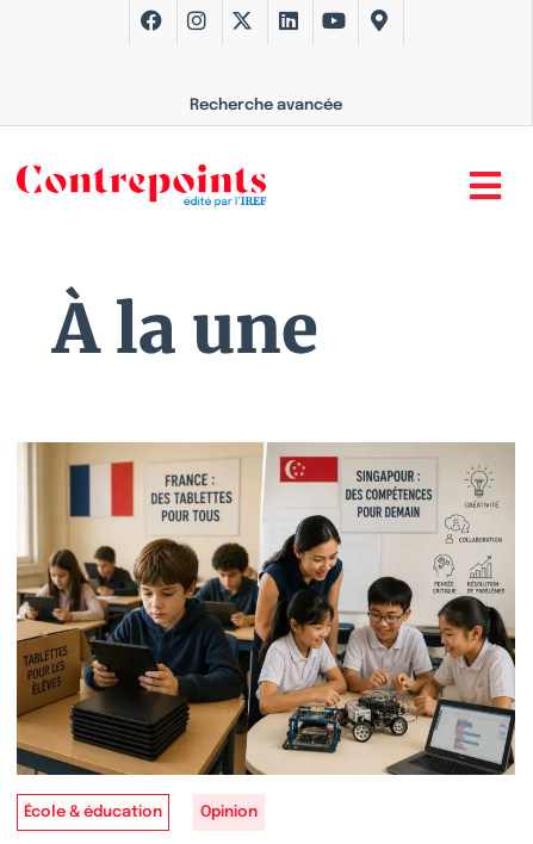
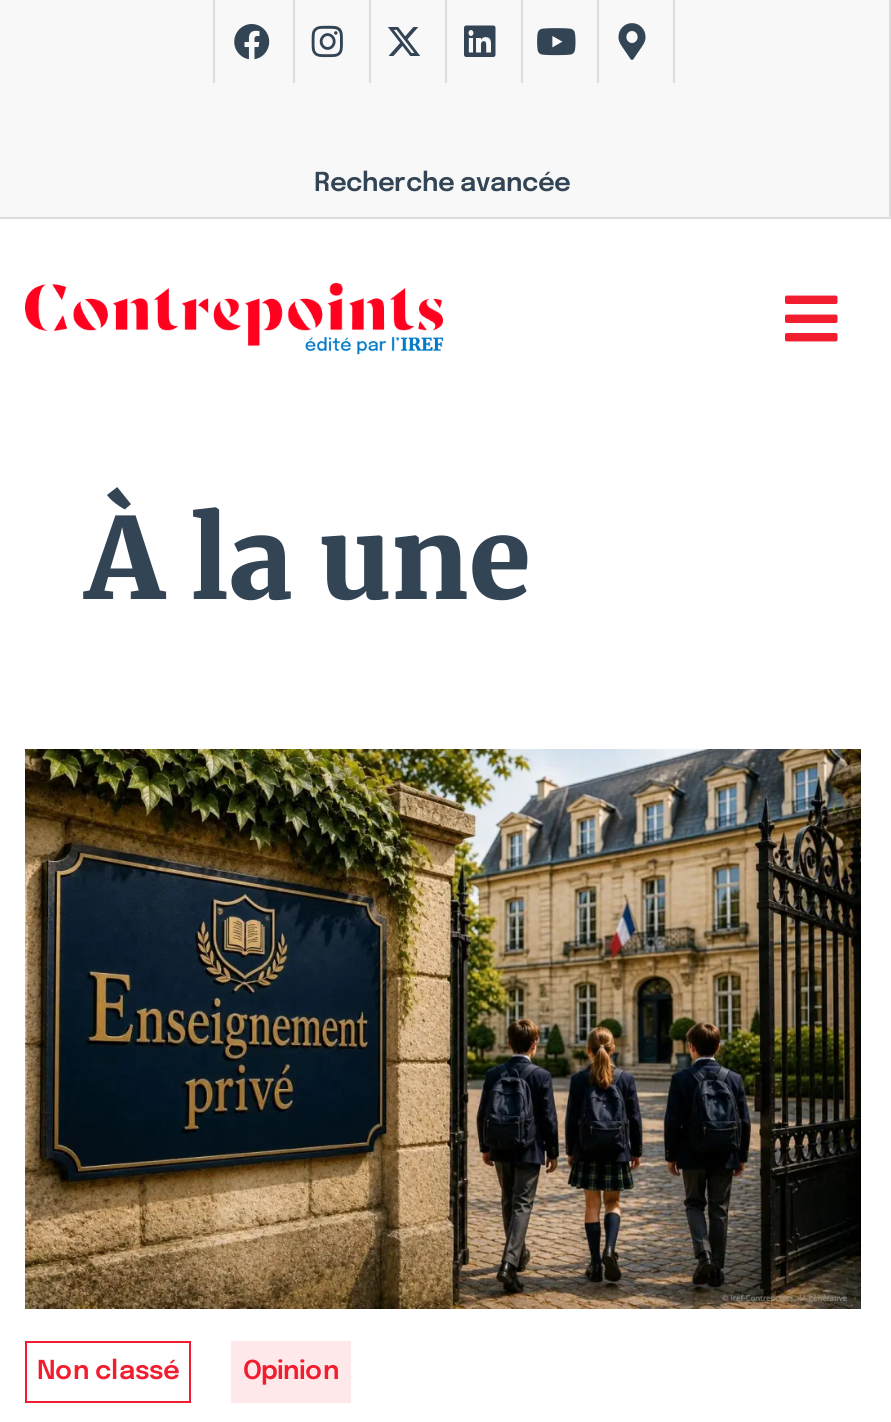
- [image]
- École & éducation
+ [image]
+ Non classé
